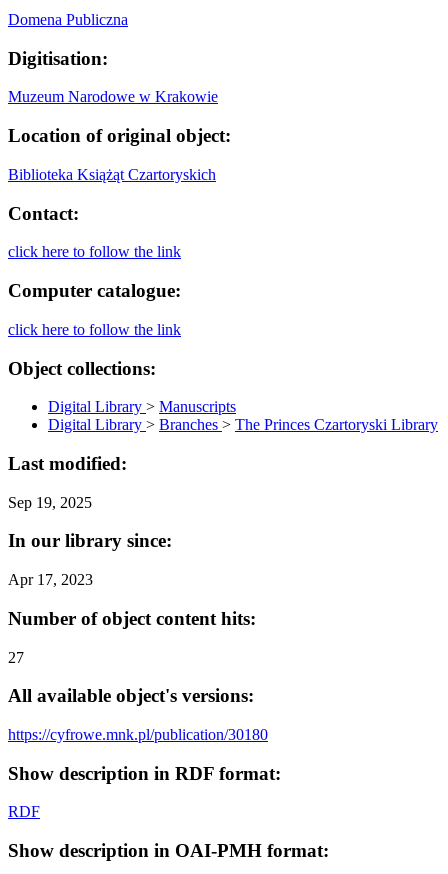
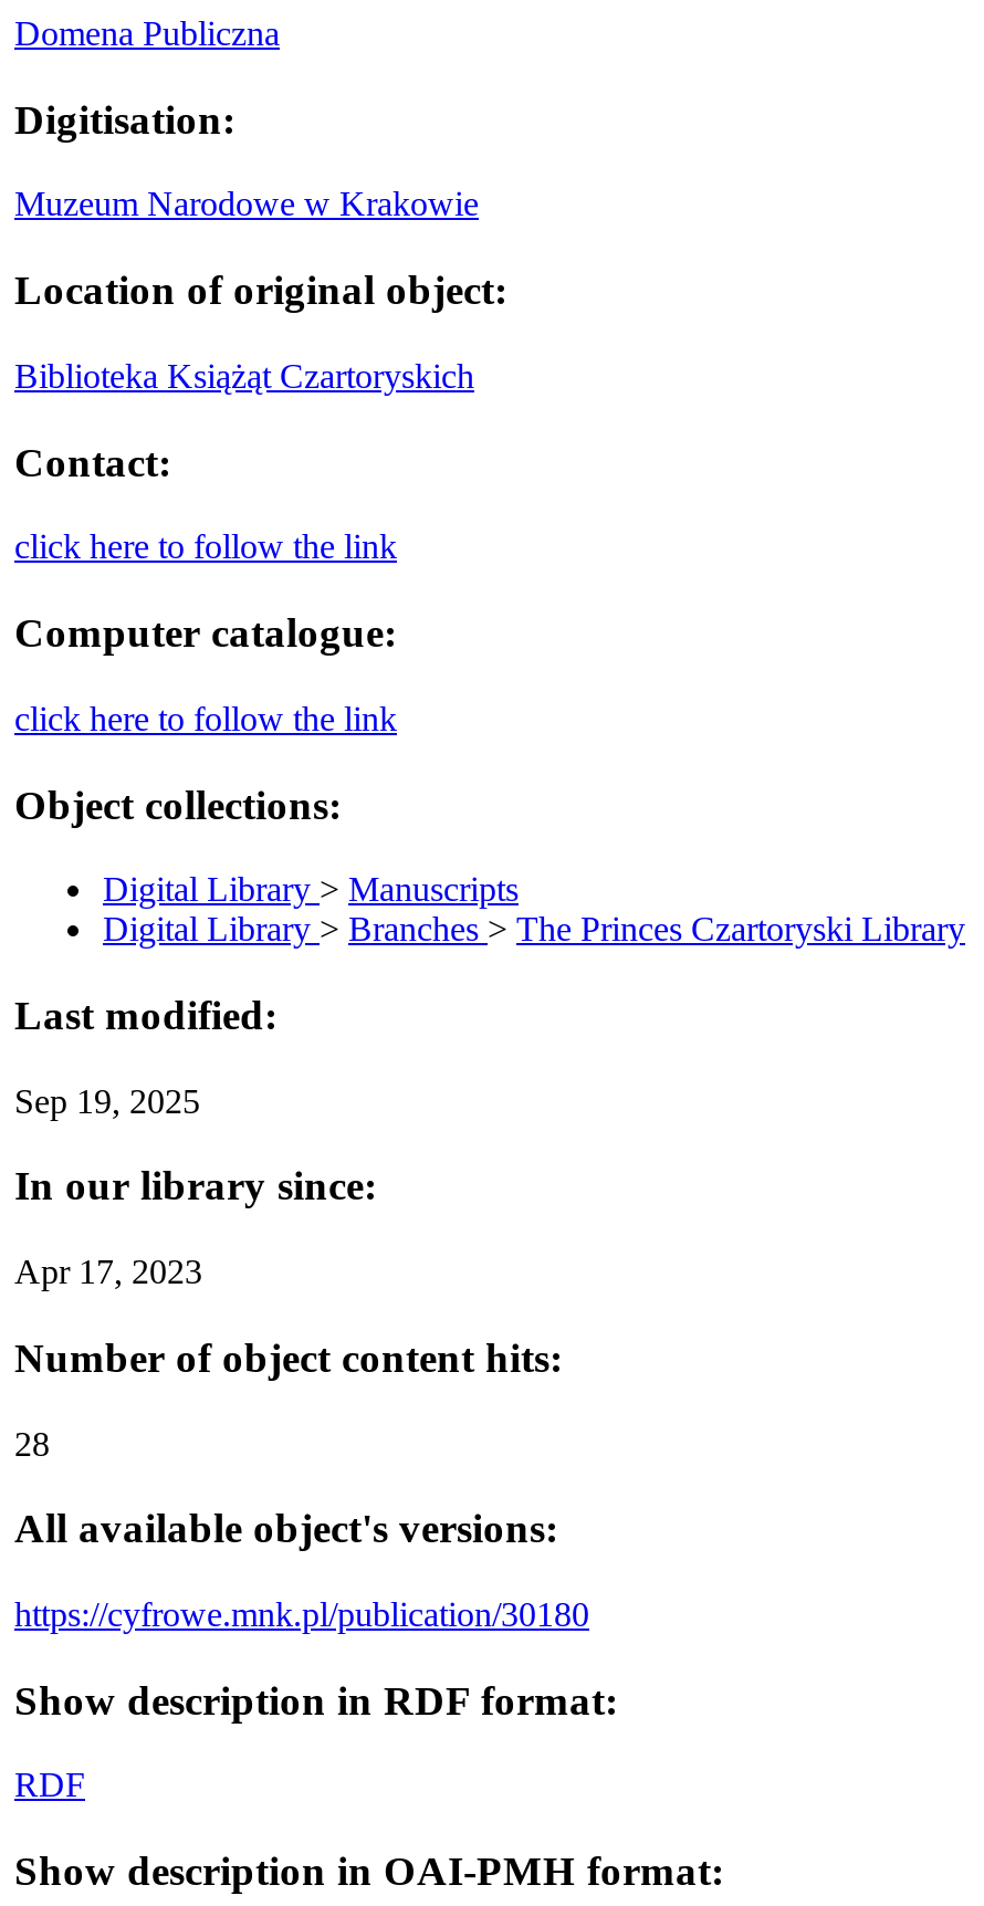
- 27
+ 28
